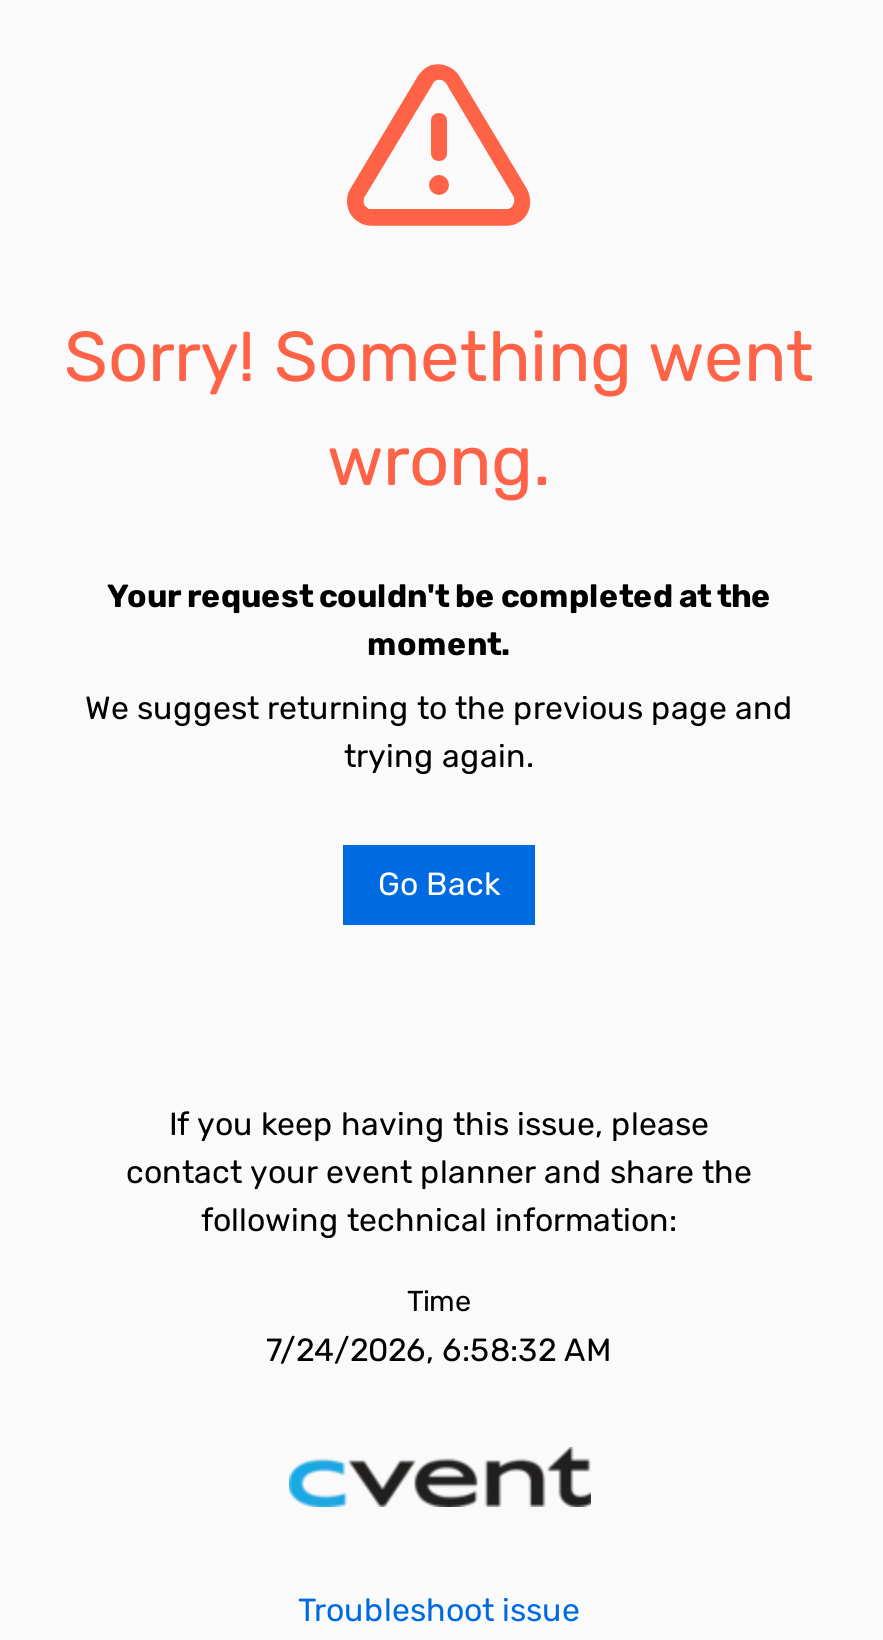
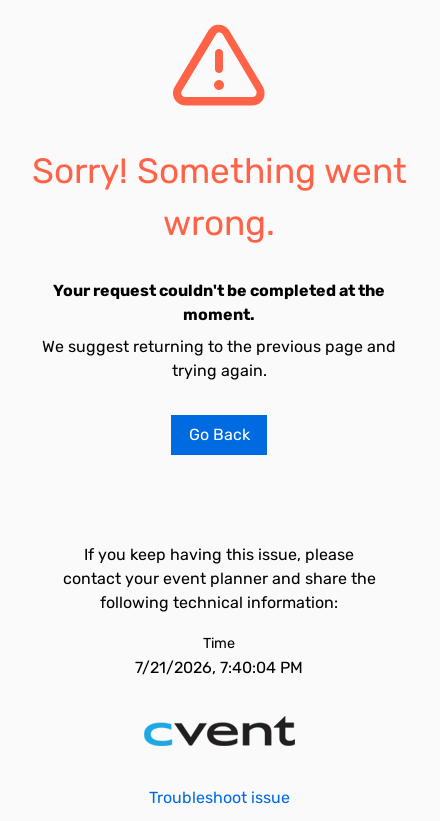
- 7/24/2026, 6:58:32 AM
+ 7/21/2026, 7:40:04 PM
